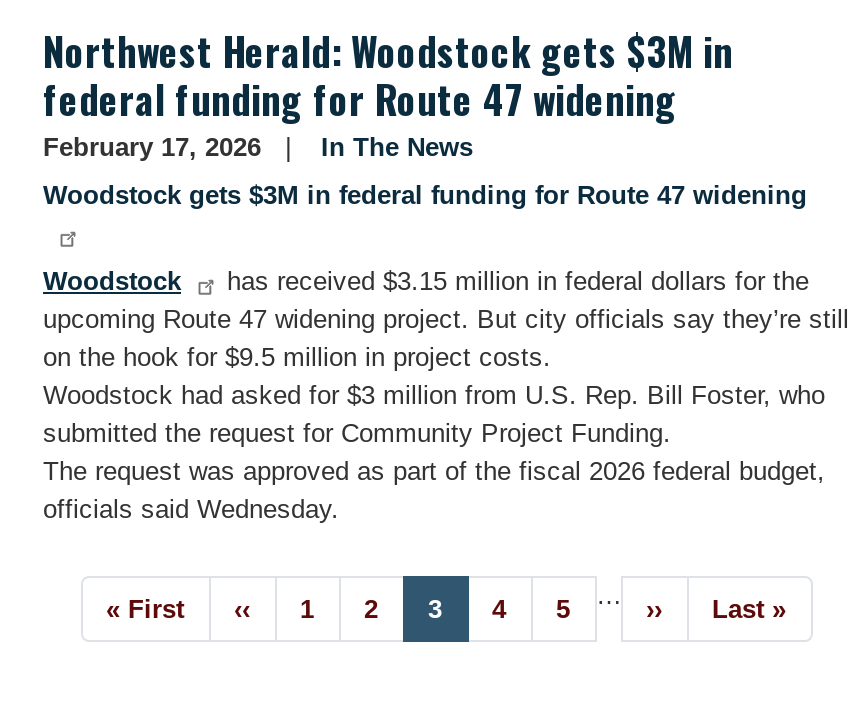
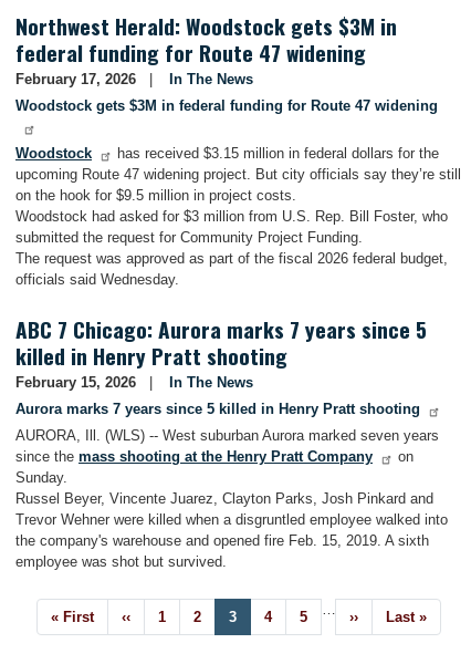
+ ABC 7 Chicago: Aurora marks 7 years since 5
+ killed in Henry Pratt shooting
+ February 15, 2026
+ In The News
+ Aurora marks 7 years since 5 killed in Henry Pratt shooting
+ AURORA, Ill. (WLS) -- West suburban Aurora marked seven years
+ since the mass shooting at the Henry Pratt Company
+ on
+ Sunday.
+ Russel Beyer, Vincente Juarez, Clayton Parks, Josh Pinkard and
+ Trevor Wehner were killed when a disgruntled employee walked into
+ the company's warehouse and opened fire Feb. 15, 2019. A sixth
+ employee was shot but survived.
